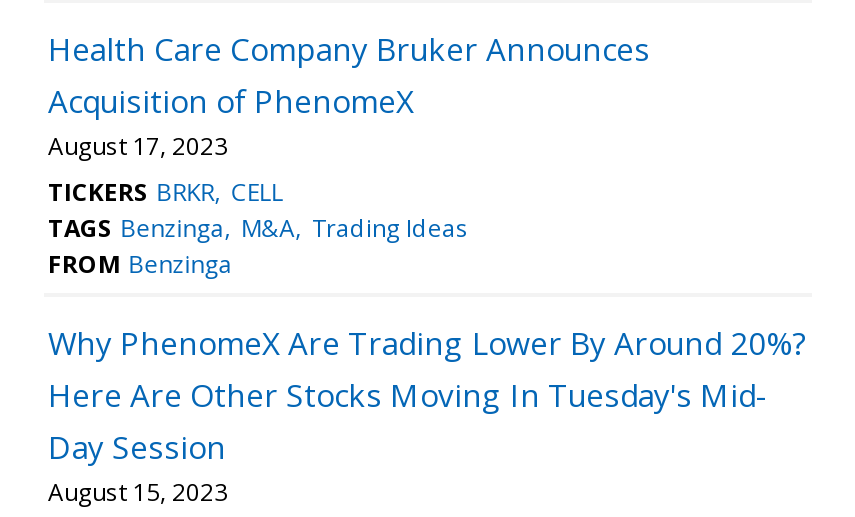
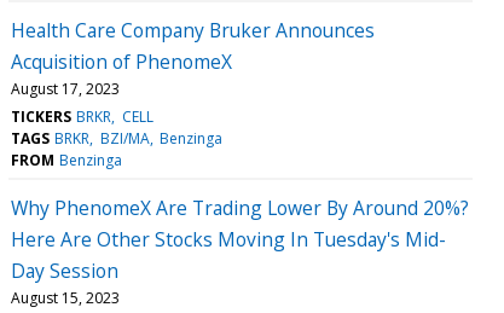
- TAGS Benzinga M&A Trading Ideas
+ TAGS BRKR BZI/MA Benzinga
